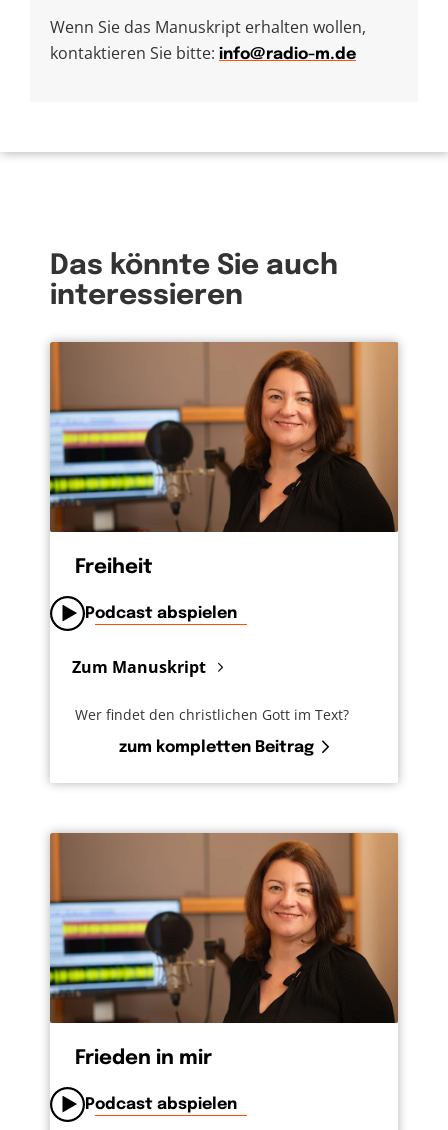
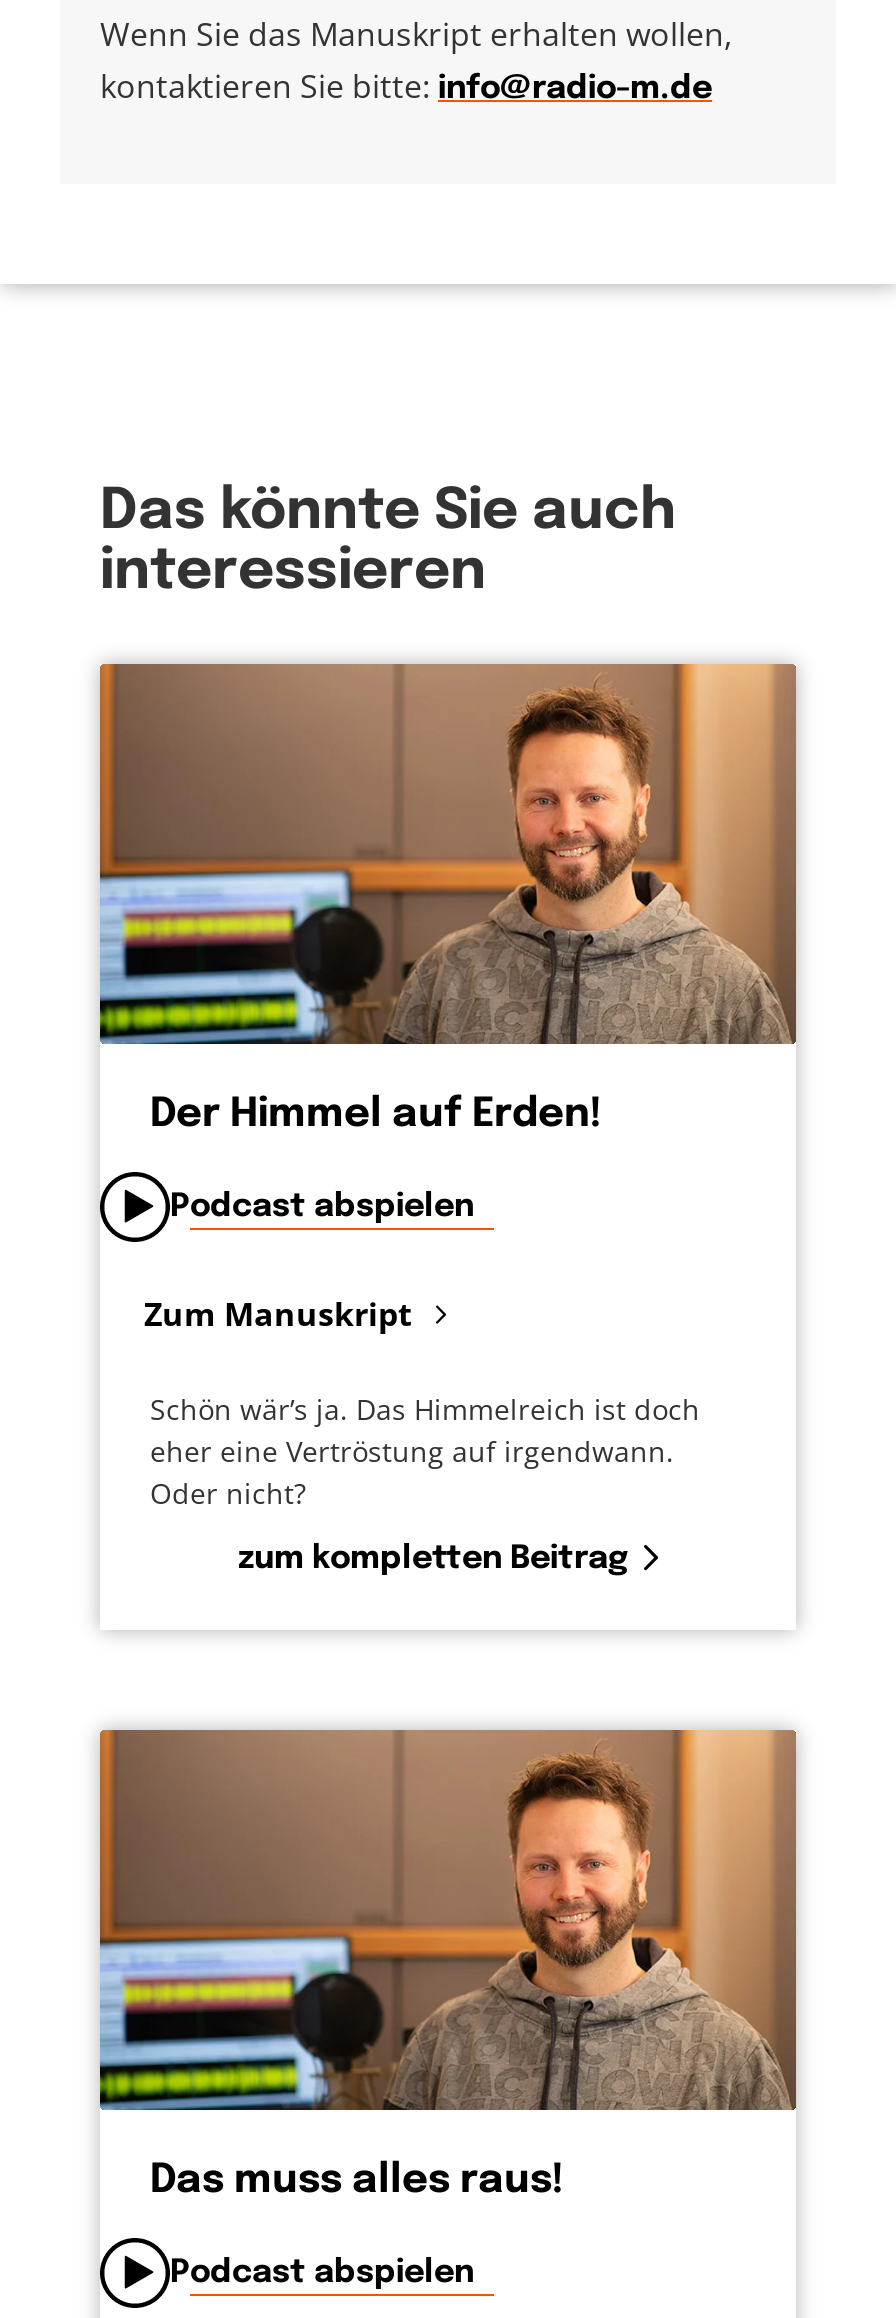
- [image]
- Freiheit
+ [image]
+ Der Himmel auf Erden!

- Wer findet den christlichen Gott im Text?
+ Schön wär’s ja. Das Himmelreich ist doch
+ eher eine Vertröstung auf irgendwann.
+ Oder nicht?

- [image]
- Frieden in mir
+ [image]
+ Das muss alles raus!
